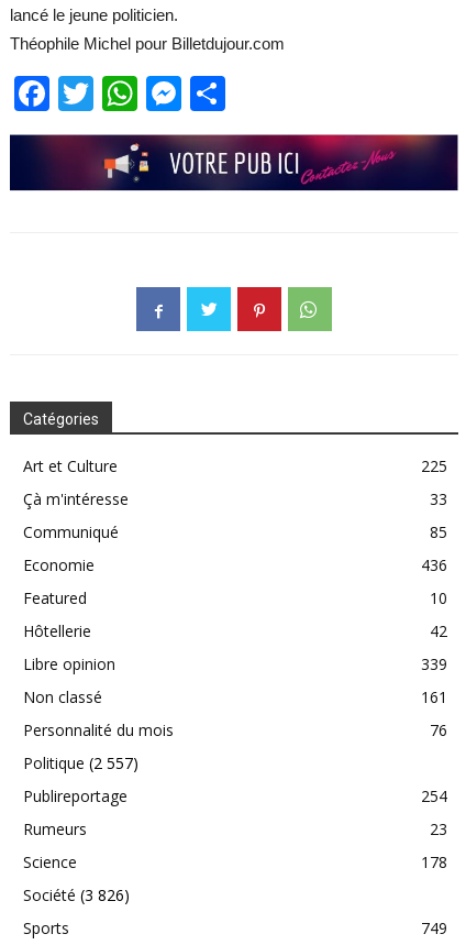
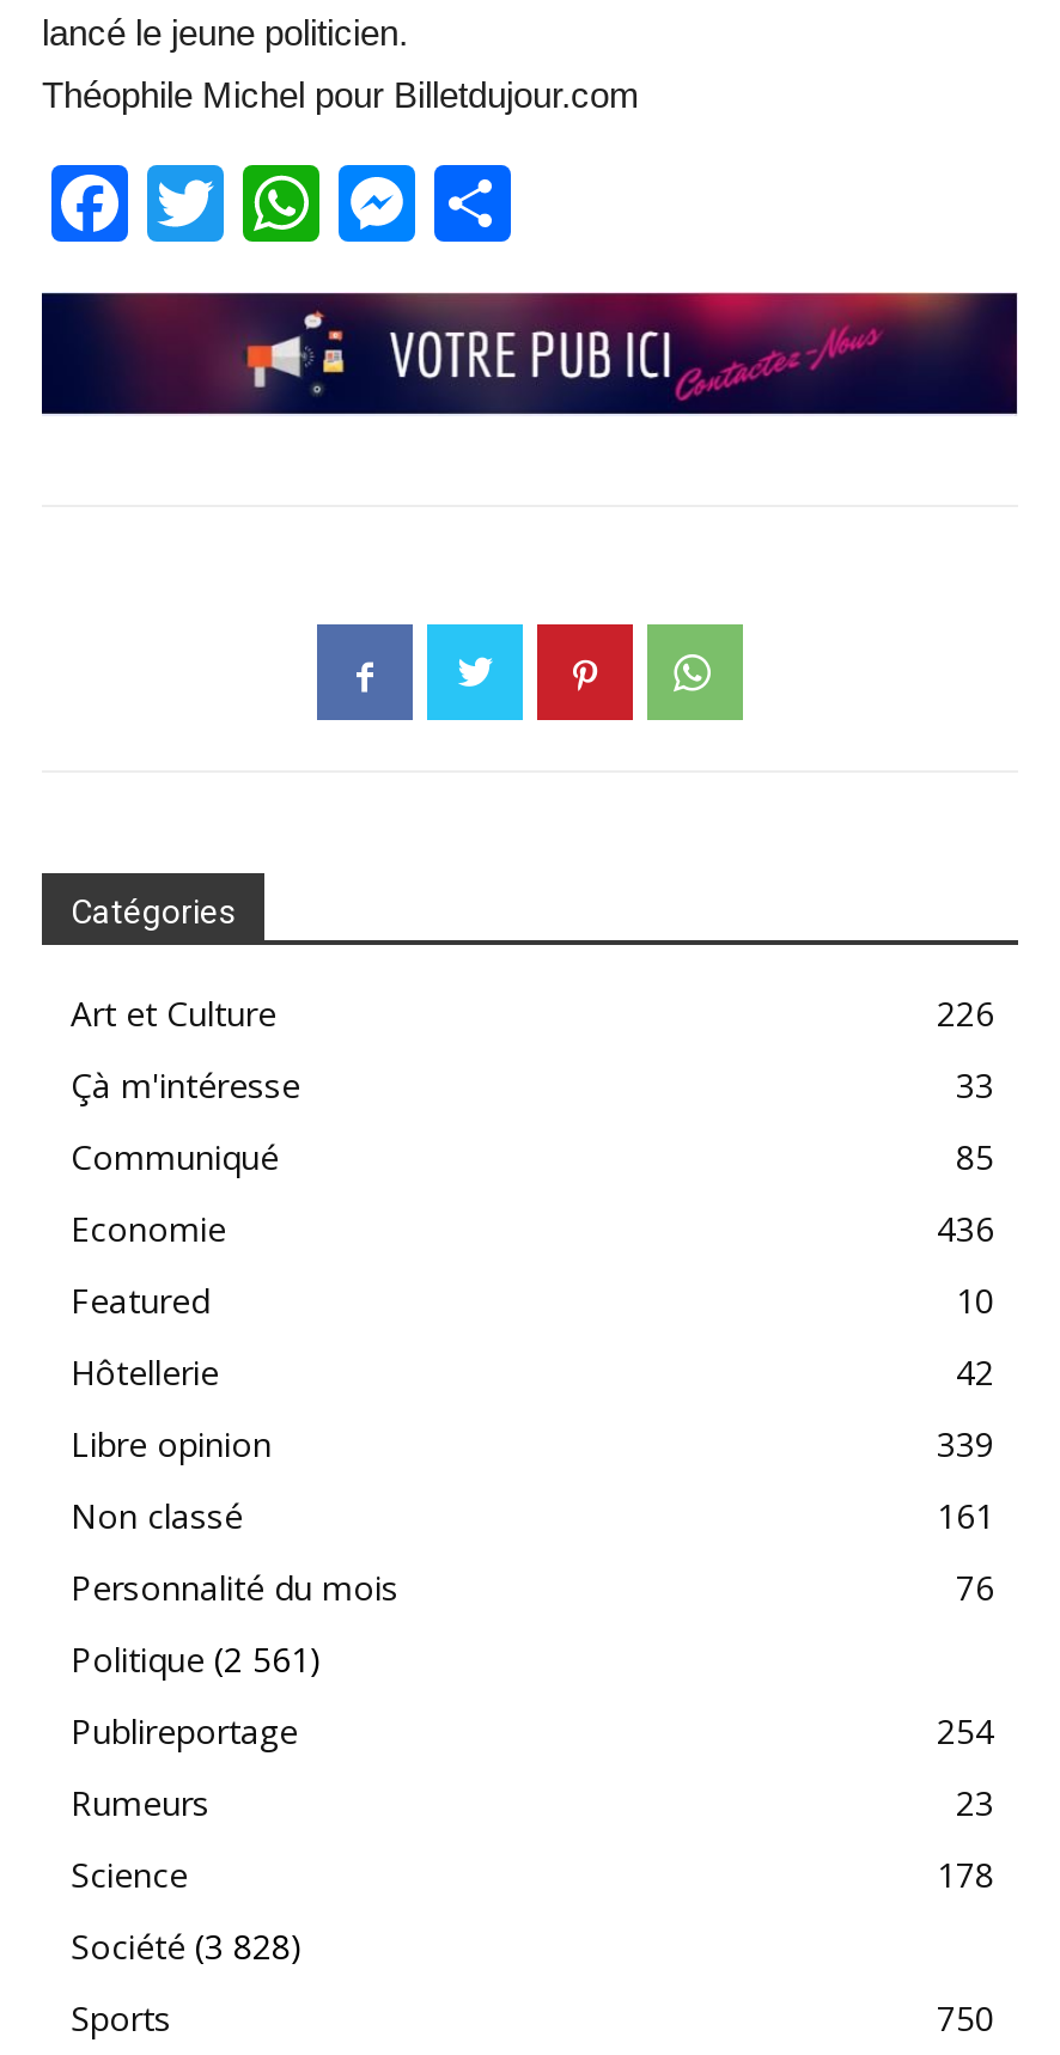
- 225
+ 226

- Politique (2 557)
+ Politique (2 561)

- Société (3 826)
+ Société (3 828)

- 749
+ 750
